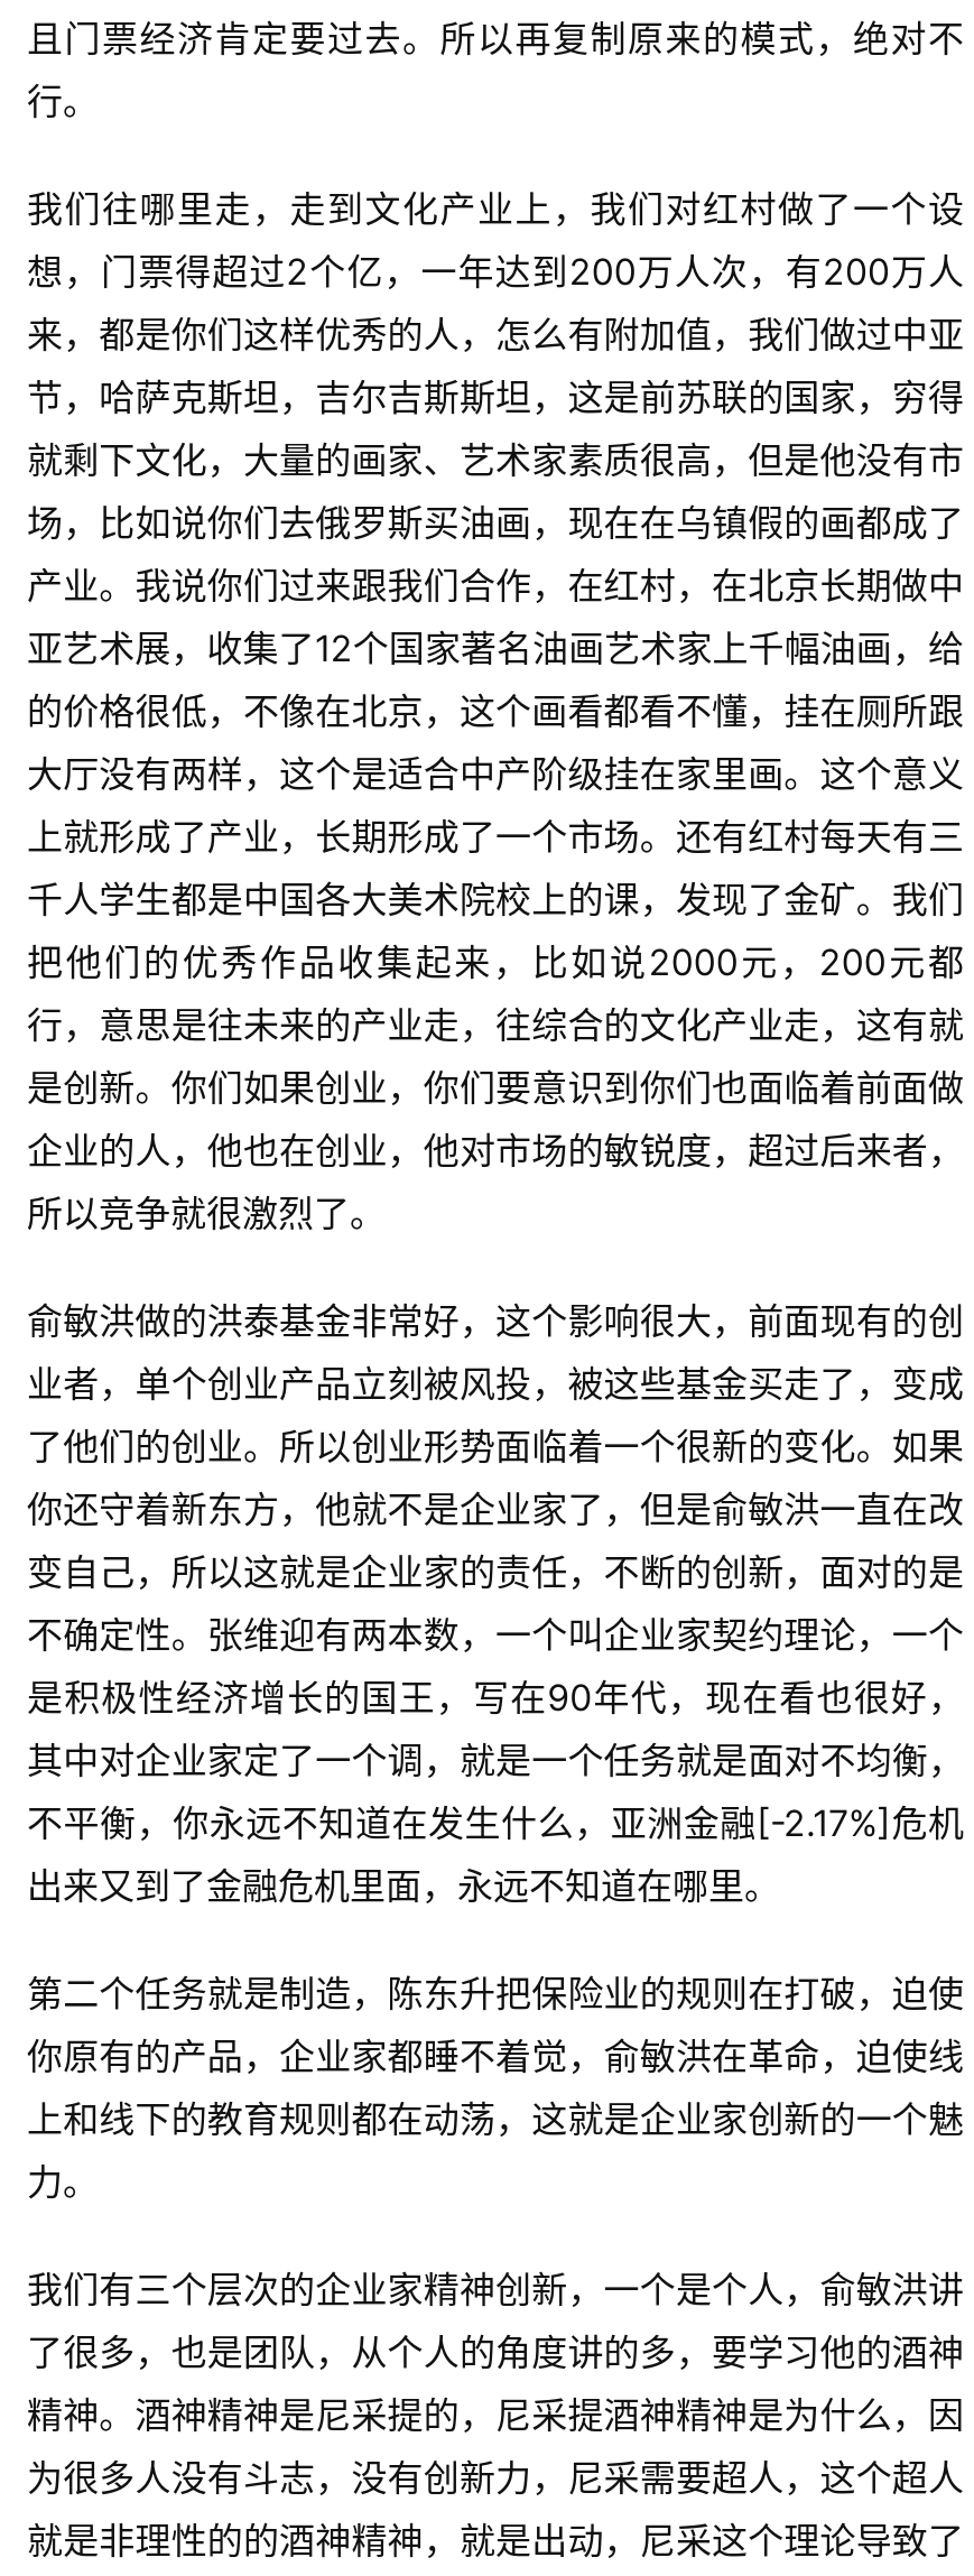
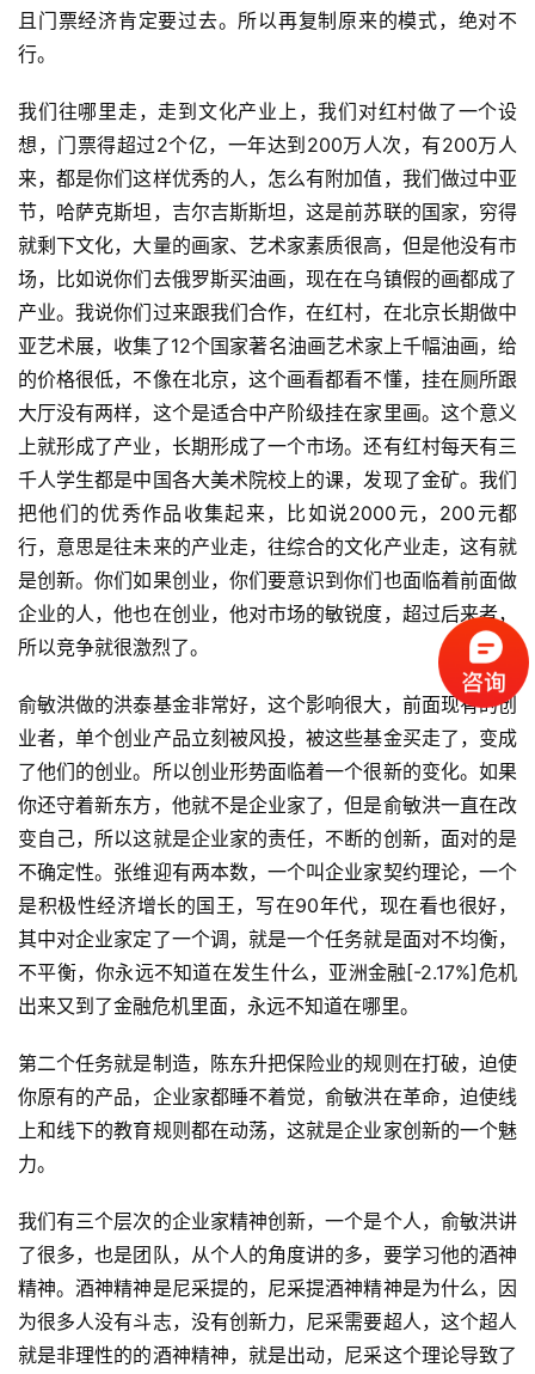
+ [image]
